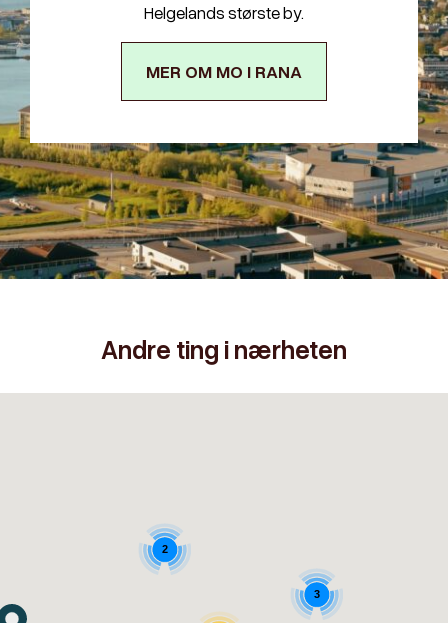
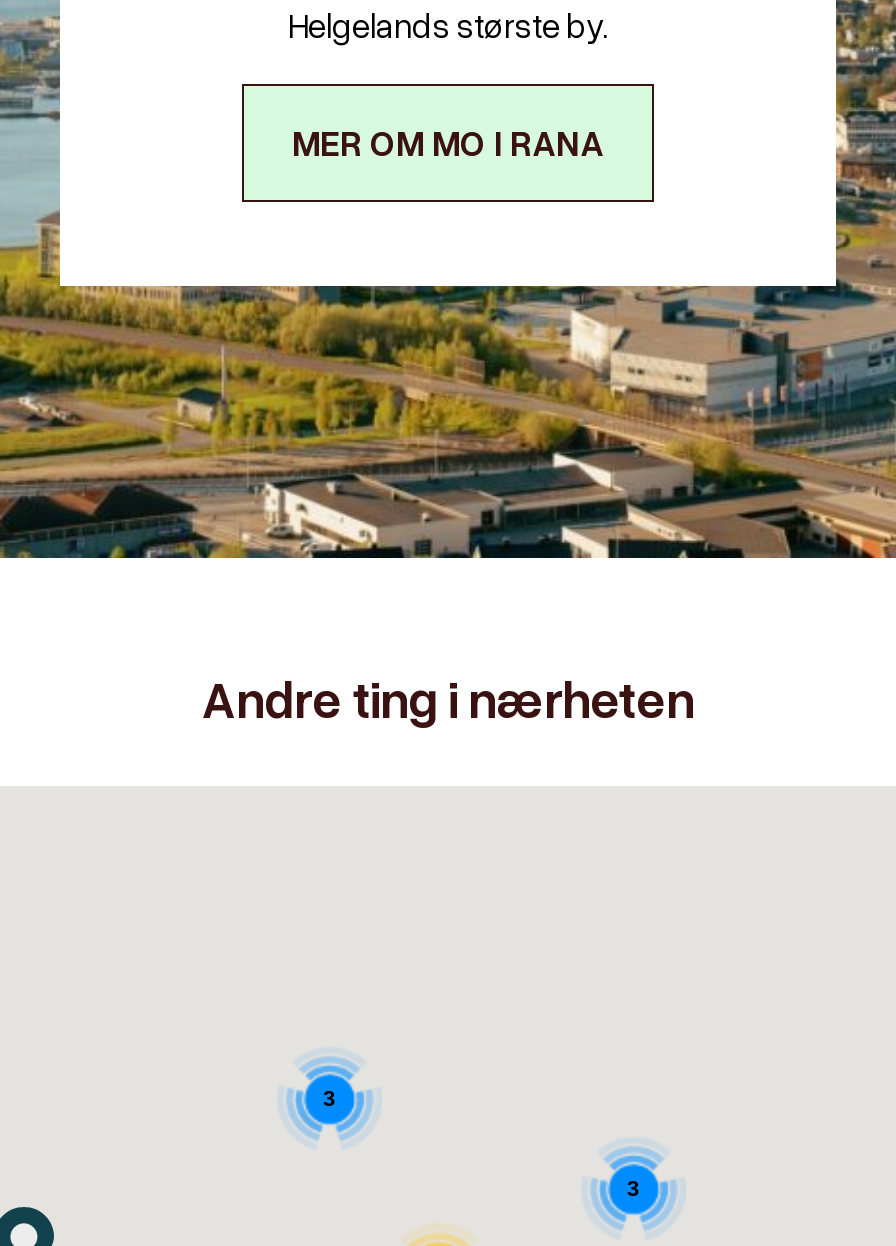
- 2
+ 3
